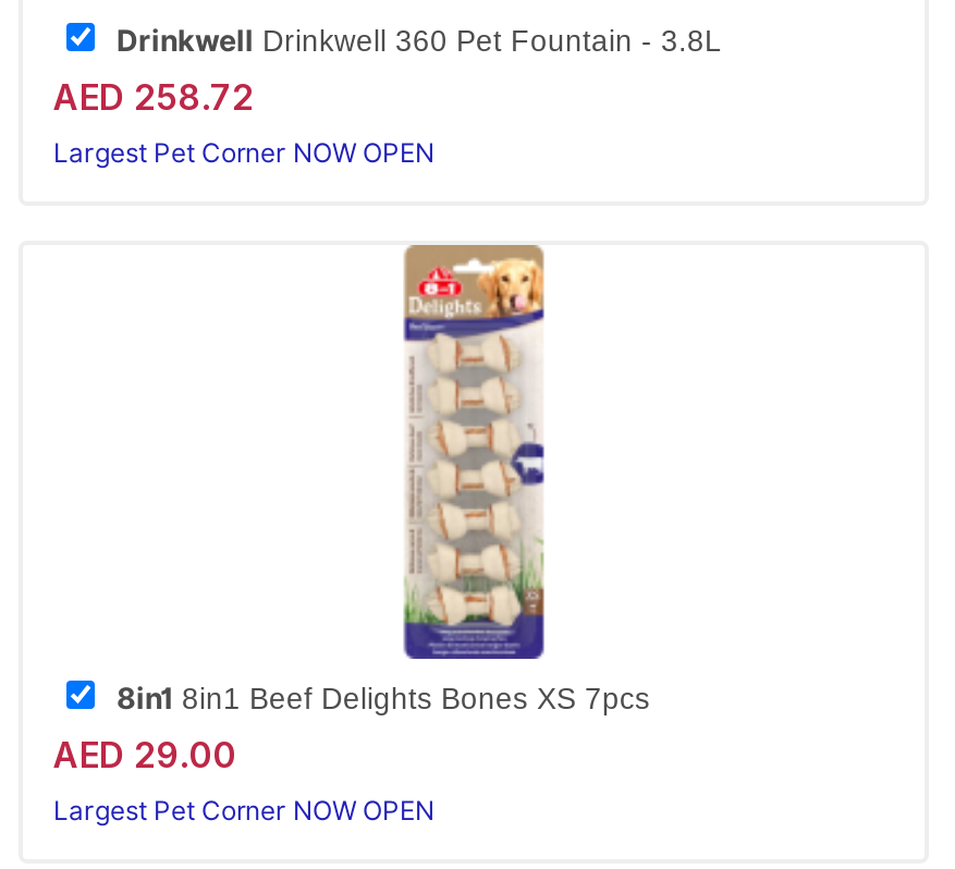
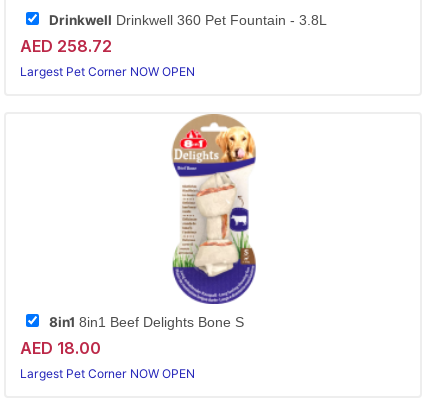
- [image]
- 8in1 8in1 Beef Delights Bones XS 7pcs
- AED 29.00
+ [image]
+ 8in1 8in1 Beef Delights Bone S
+ AED 18.00
